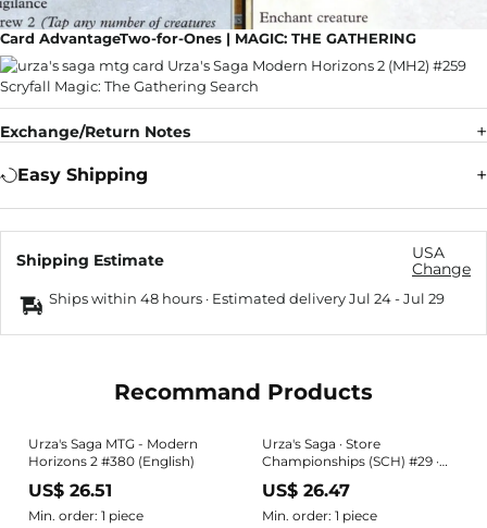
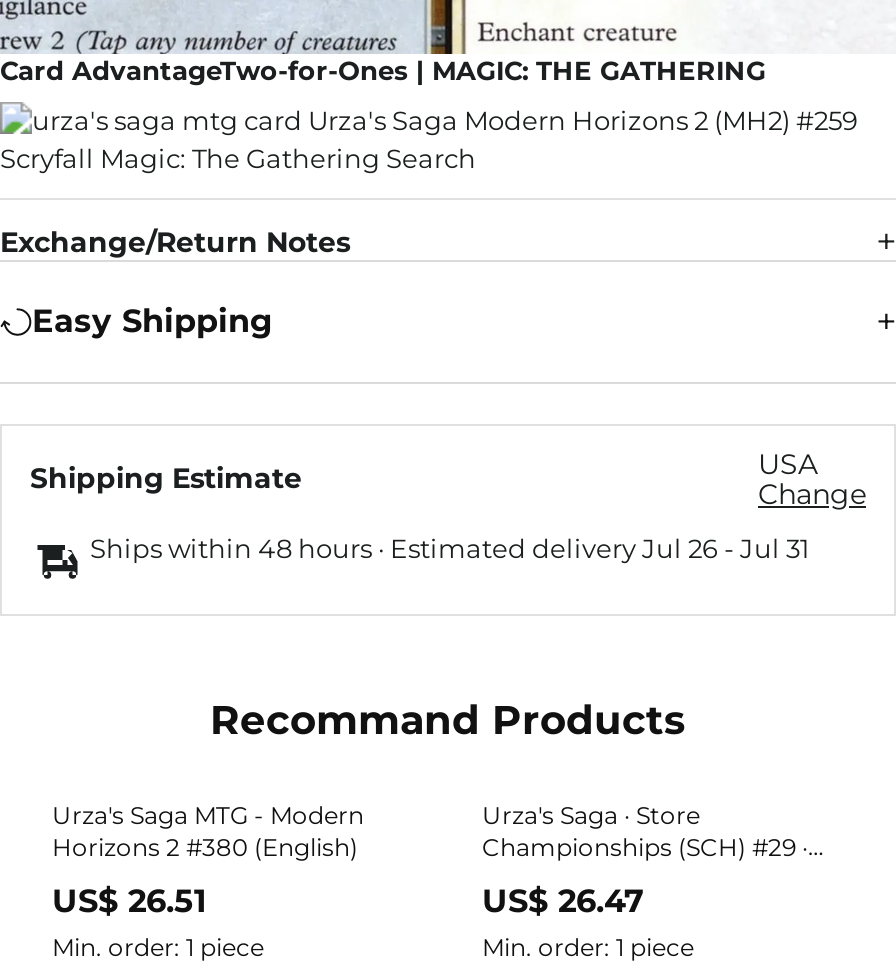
- Ships within 48 hours · Estimated delivery Jul 24 - Jul 29
+ Ships within 48 hours · Estimated delivery Jul 26 - Jul 31
